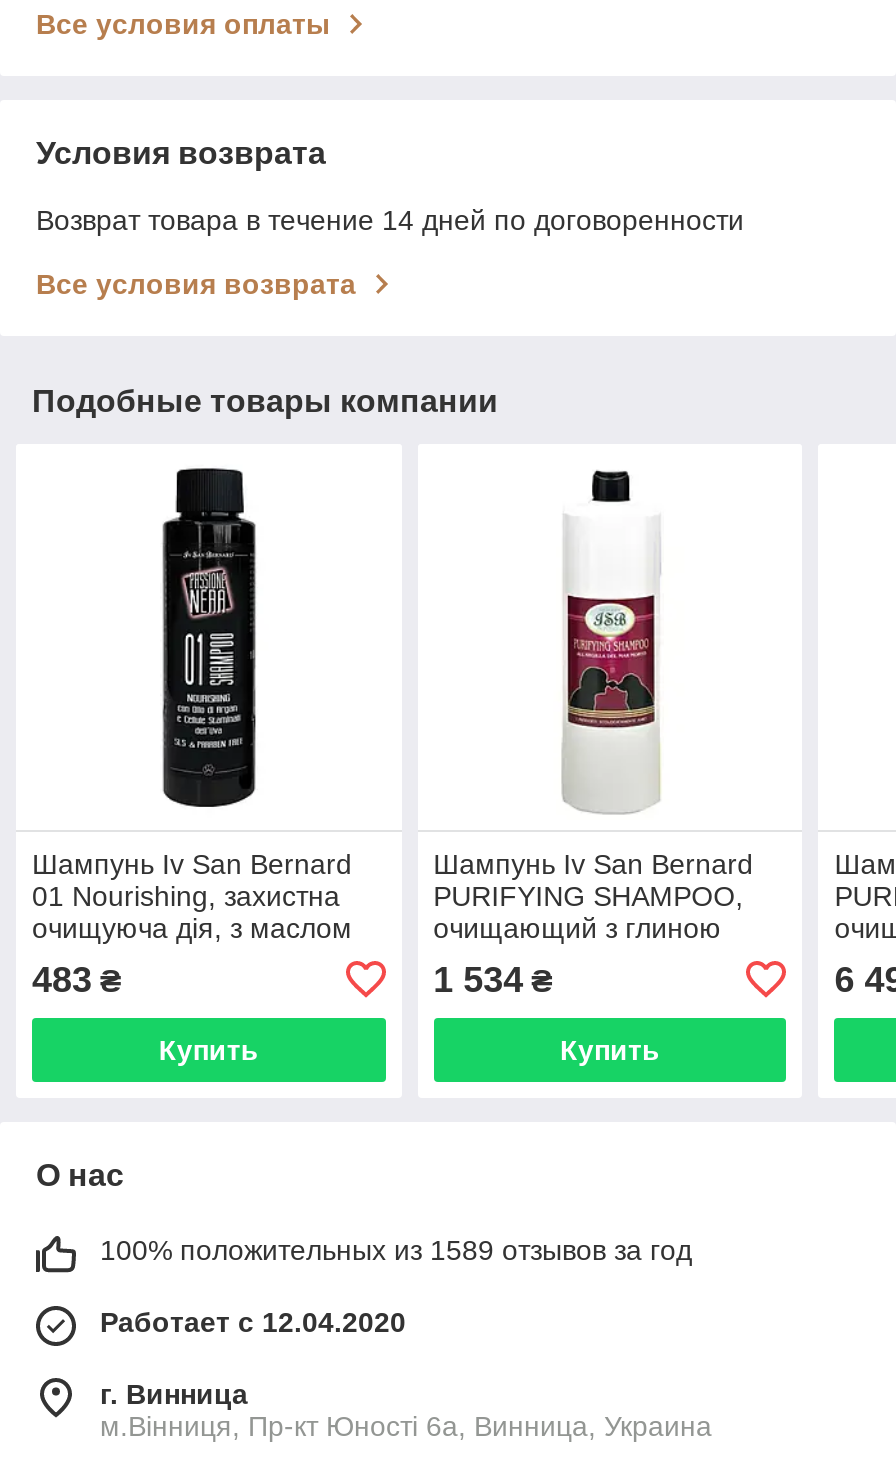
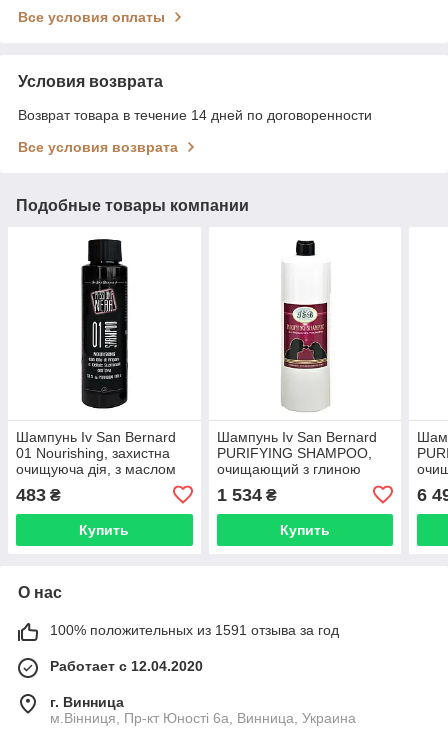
- 100% положительных из 1589 отзывов за год
+ 100% положительных из 1591 отзыва за год
